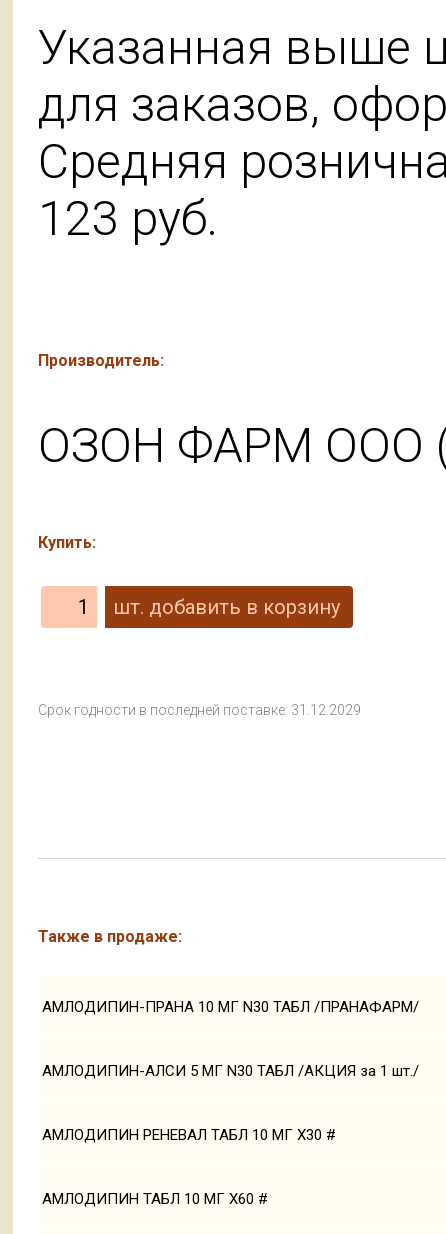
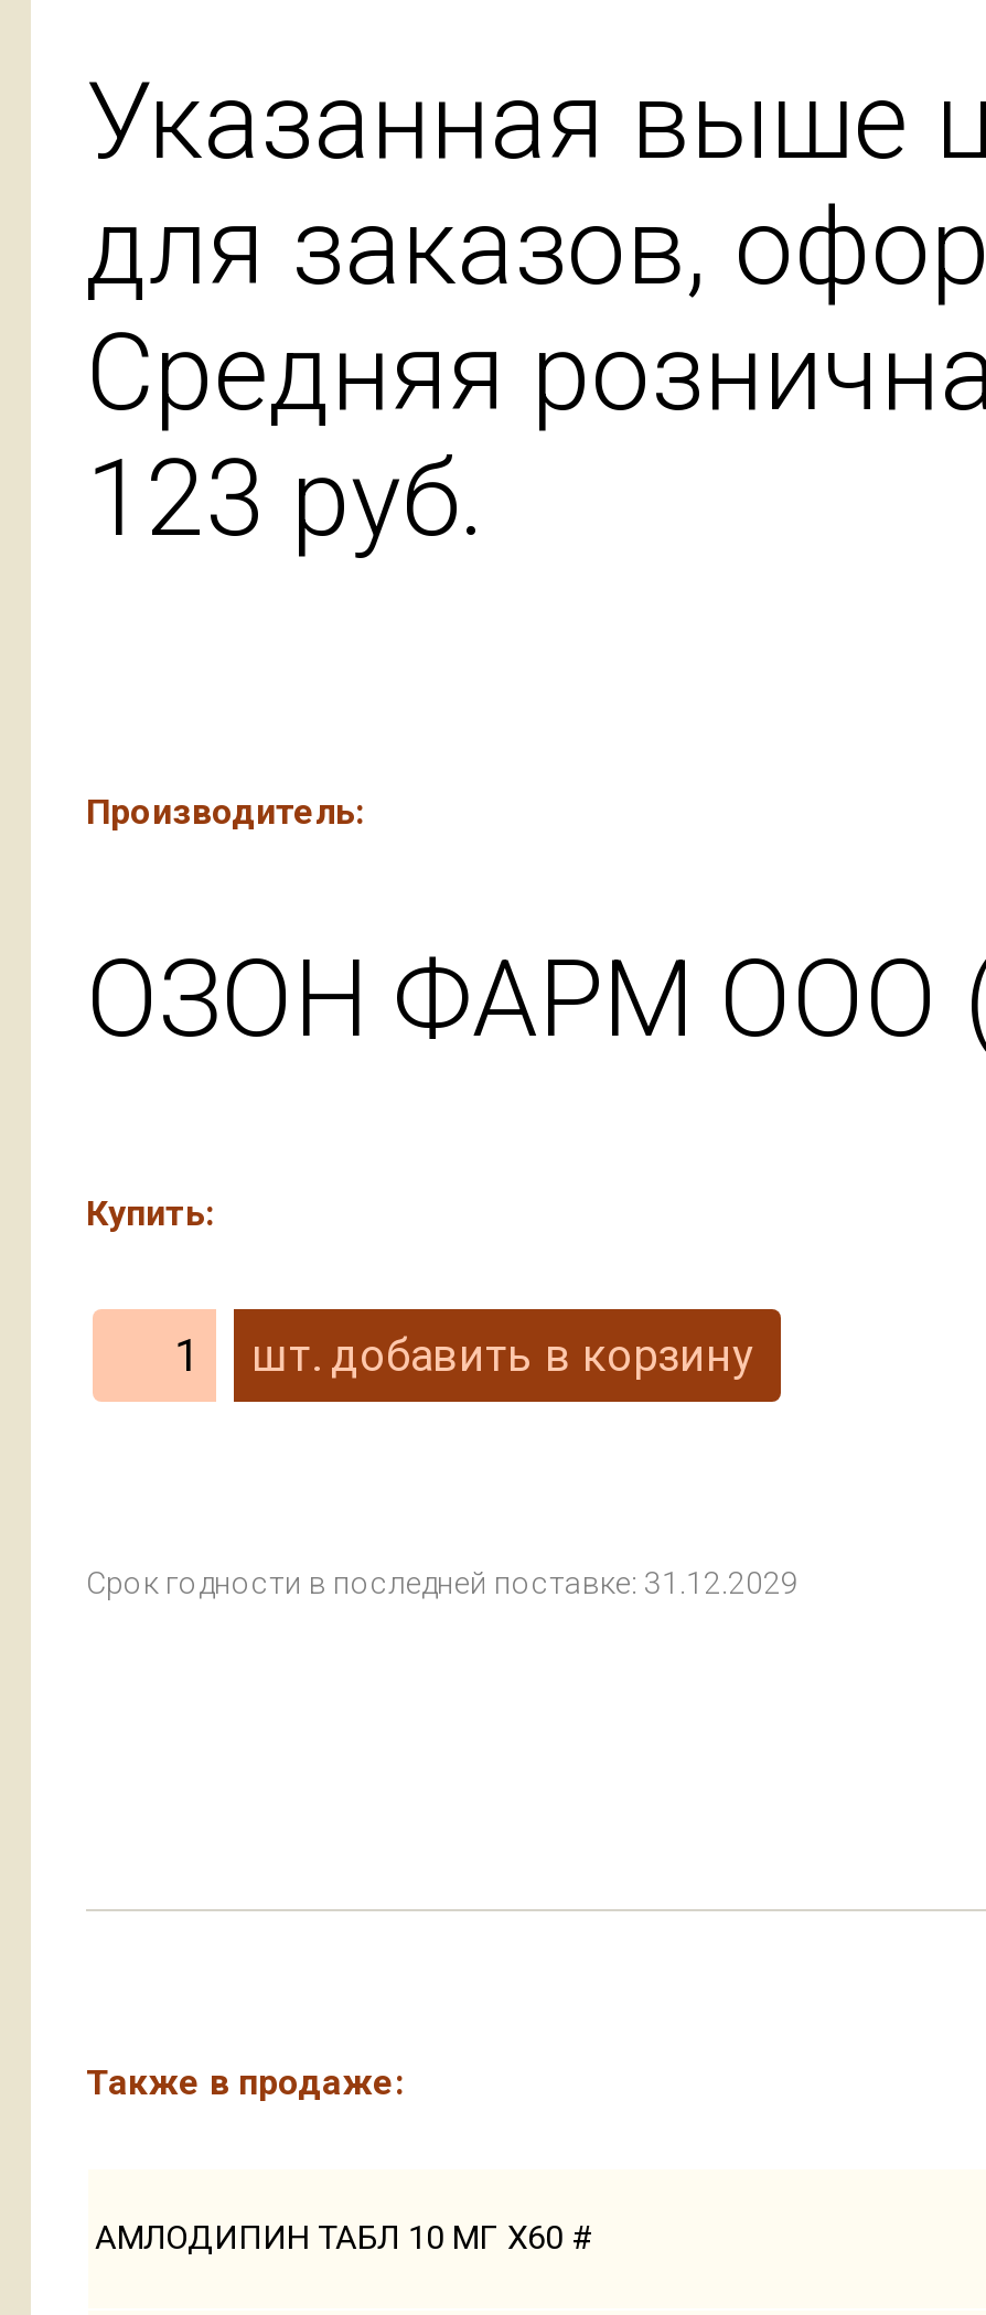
- АМЛОДИПИН-ПРАНА 10 МГ N30 ТАБЛ /ПРАНАФАРМ/

- АМЛОДИПИН-АЛСИ 5 МГ N30 ТАБЛ /АКЦИЯ за 1 шт./

- АМЛОДИПИН РЕНЕВАЛ ТАБЛ 10 МГ Х30 #
